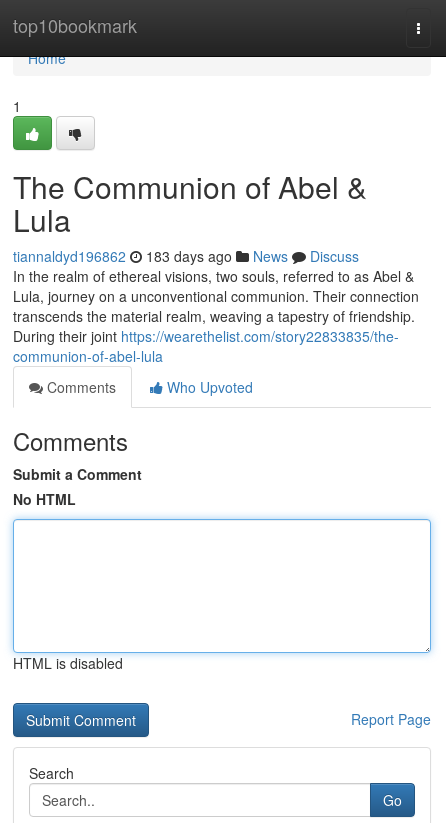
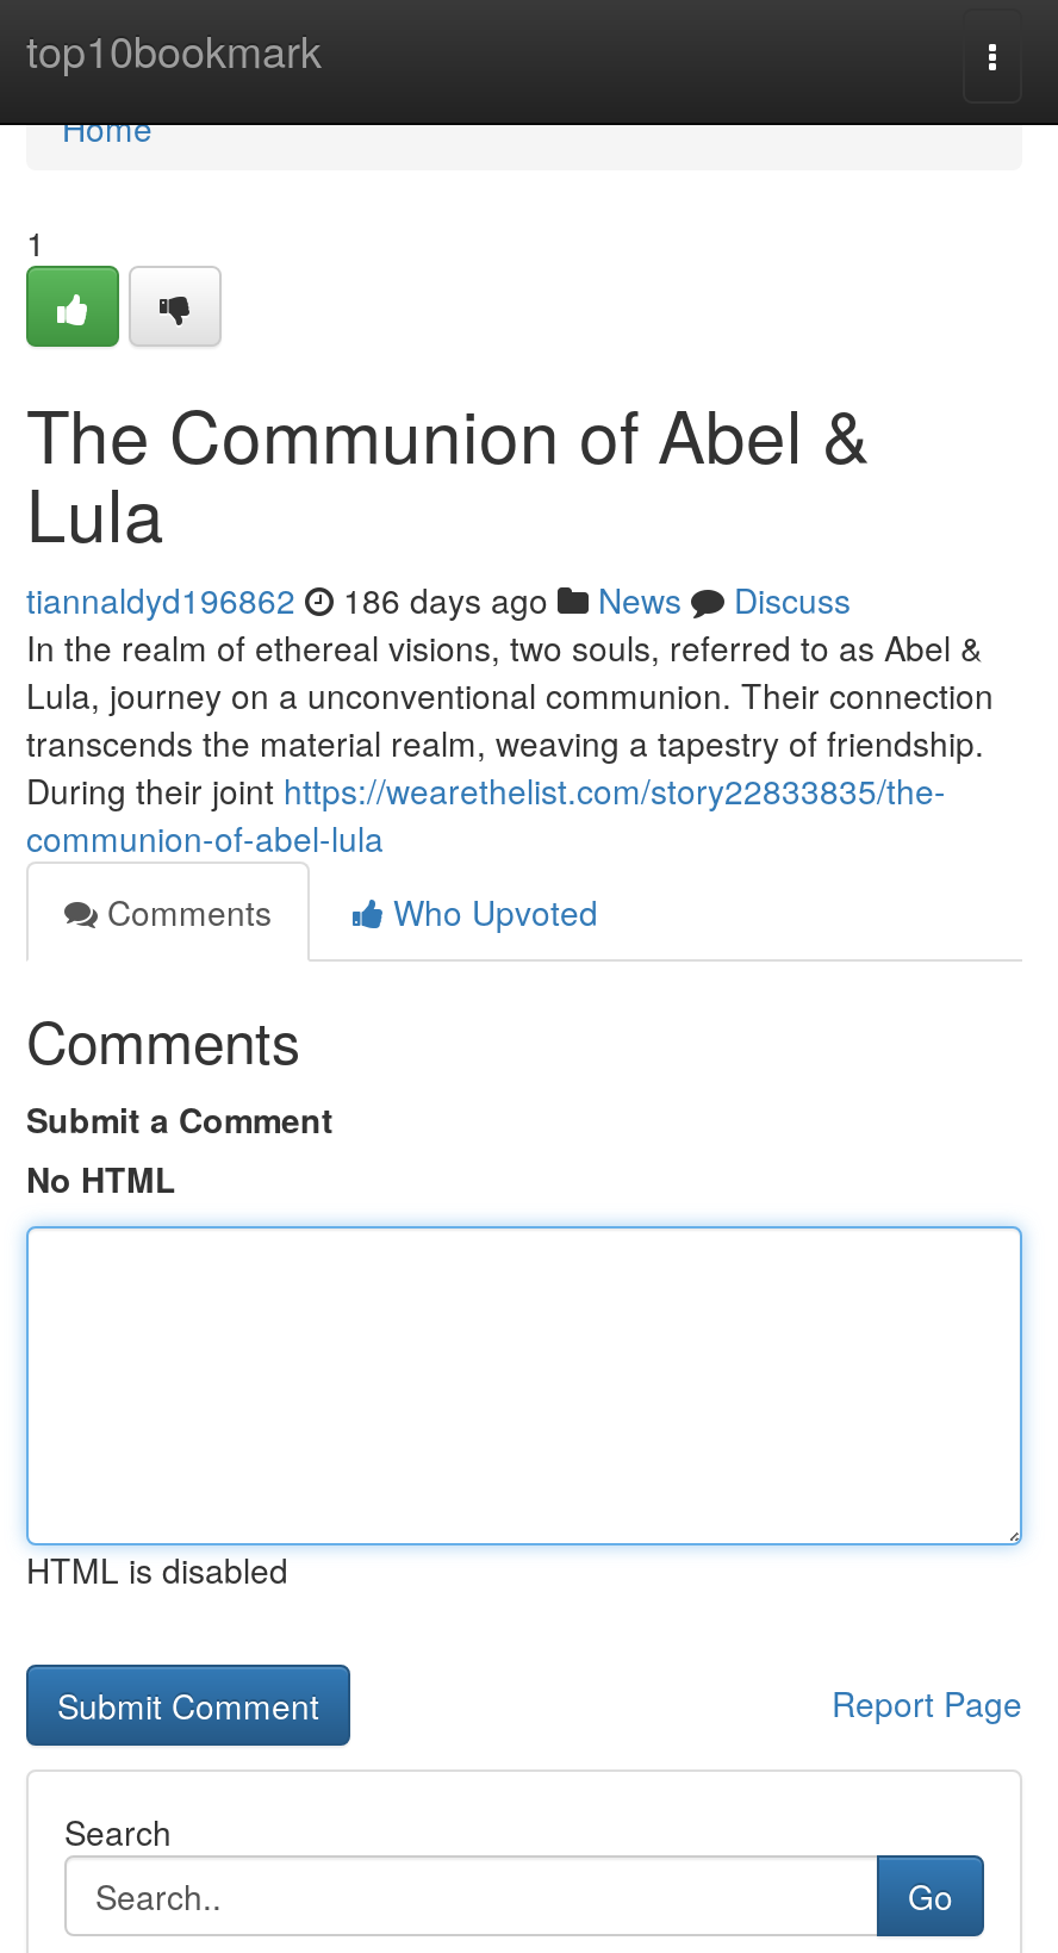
- tiannaldyd196862 183 days ago News Discuss
+ tiannaldyd196862 186 days ago News Discuss
